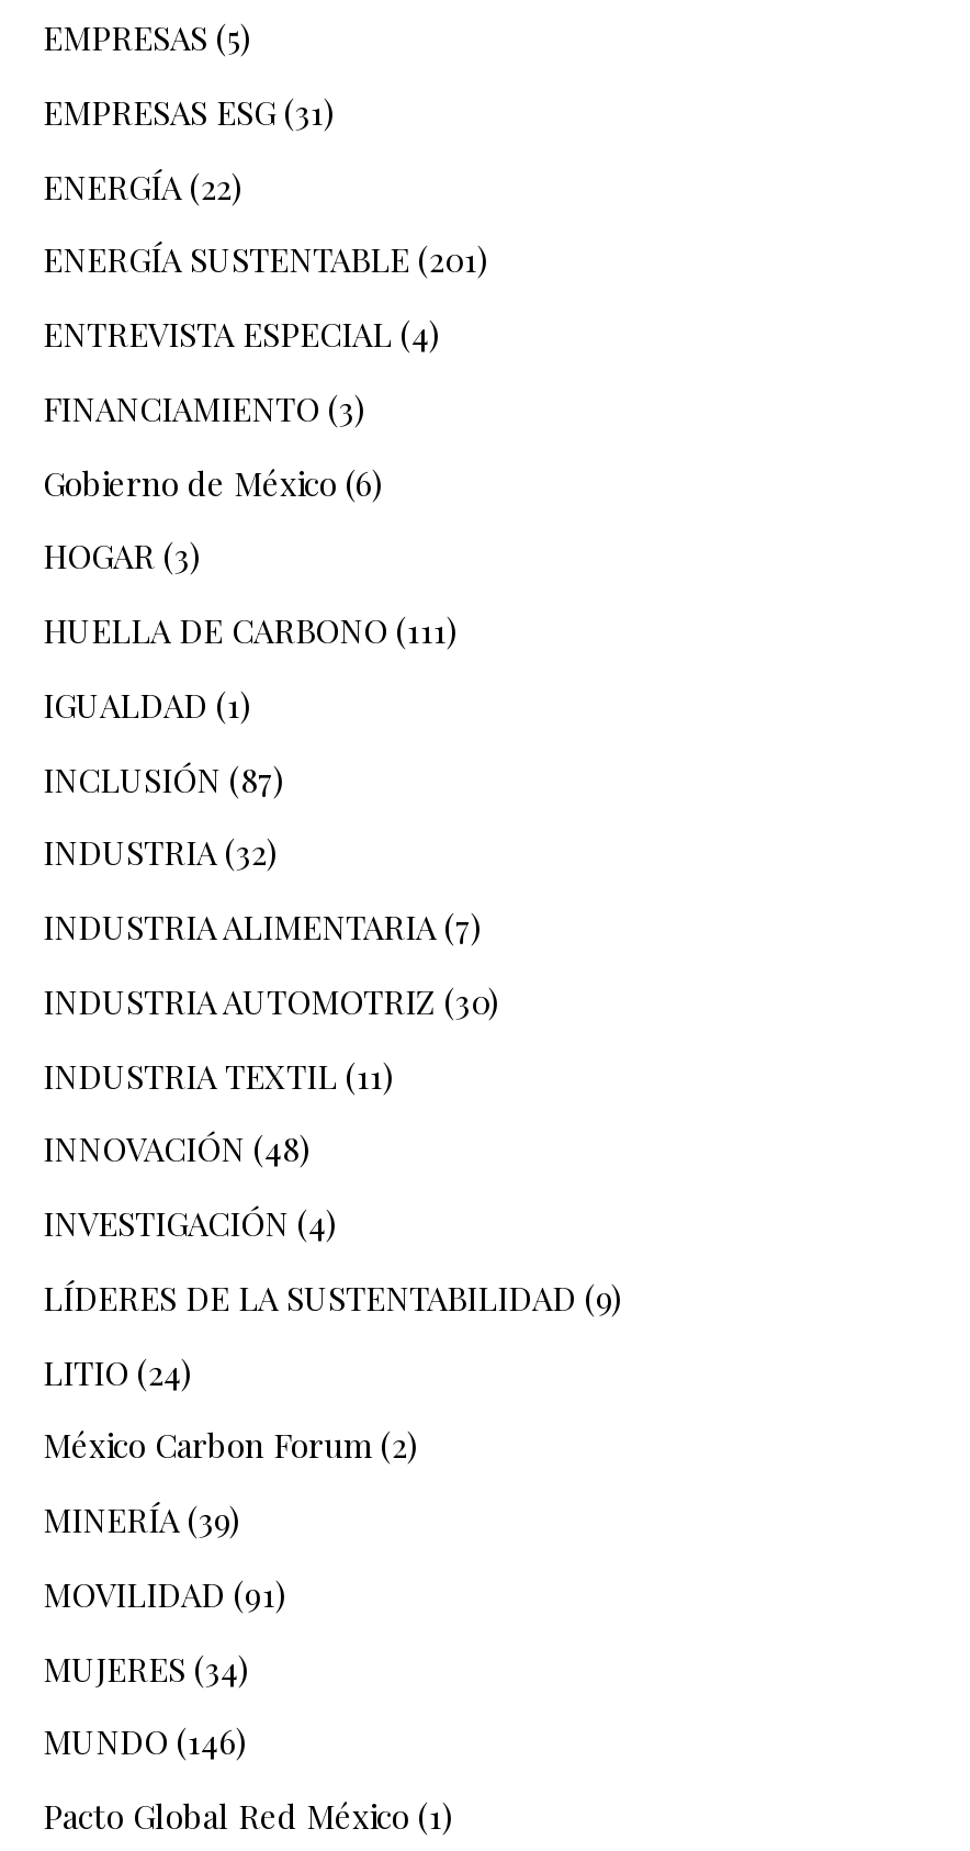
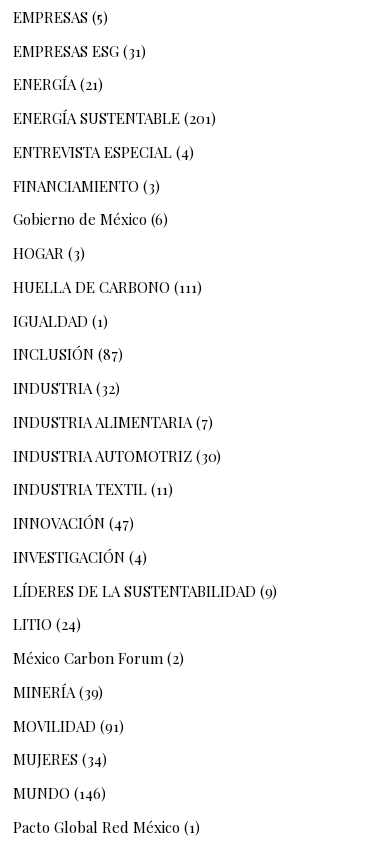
- ENERGÍA (22)
+ ENERGÍA (21)

- INNOVACIÓN (48)
+ INNOVACIÓN (47)
